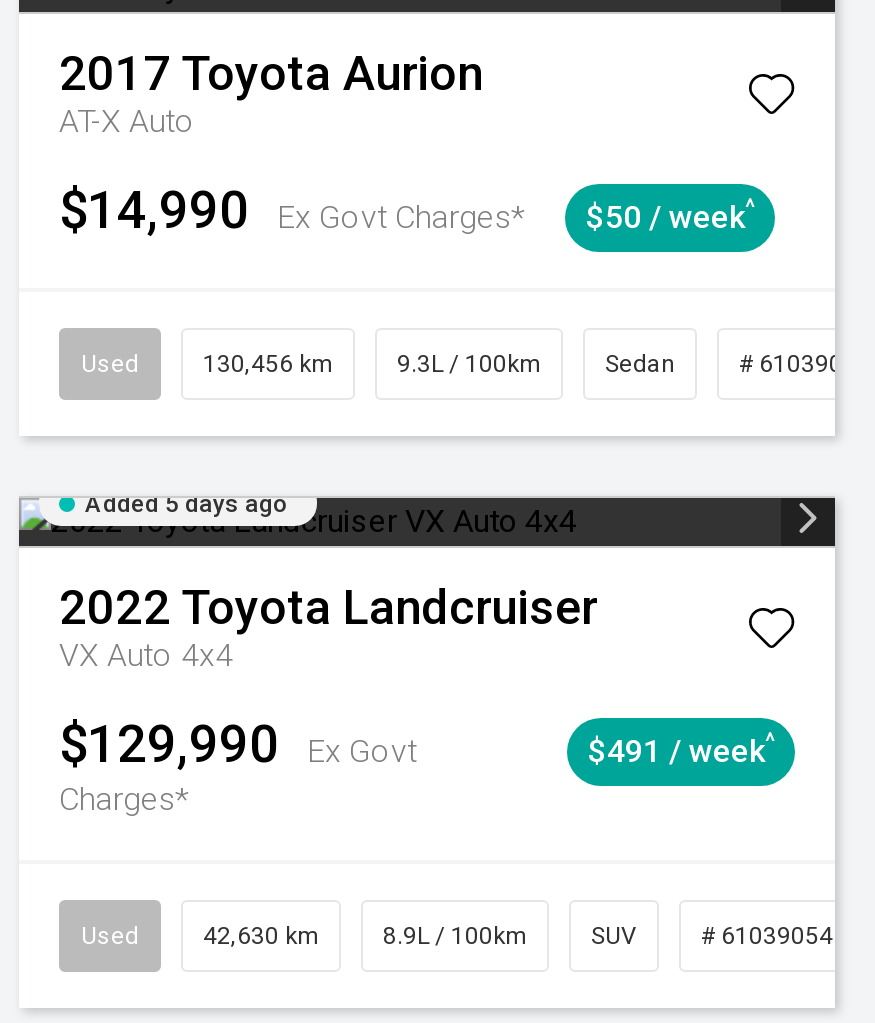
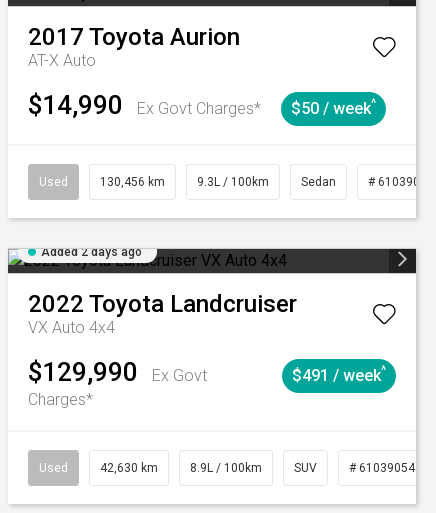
- Added 5 days ago
+ Added 2 days ago
